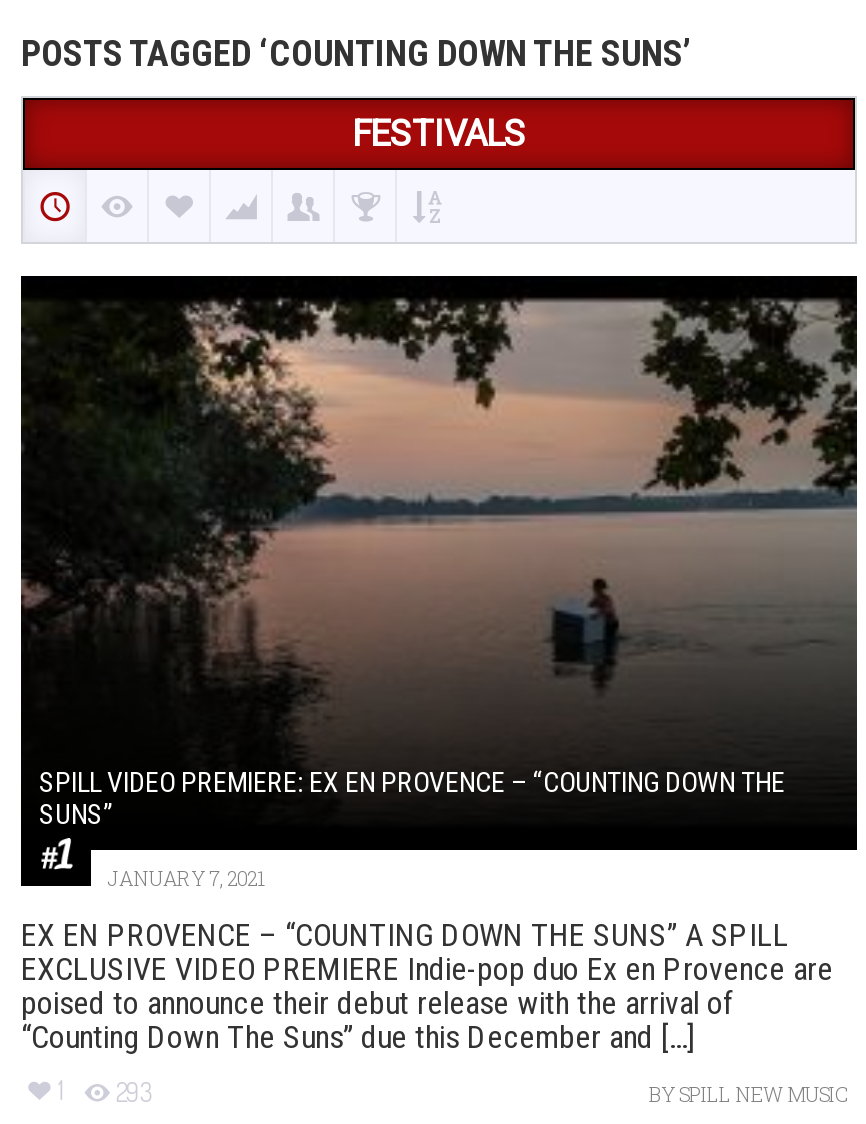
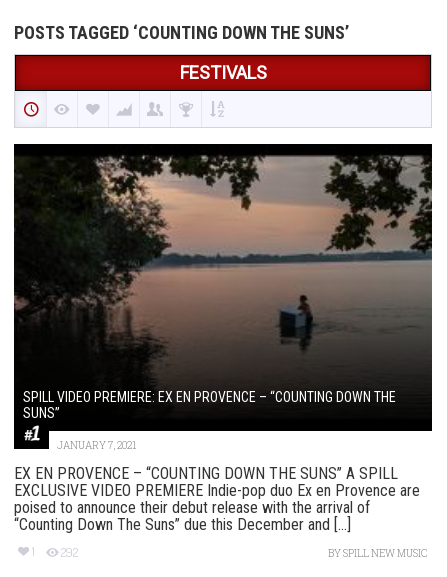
- 293
+ 292
